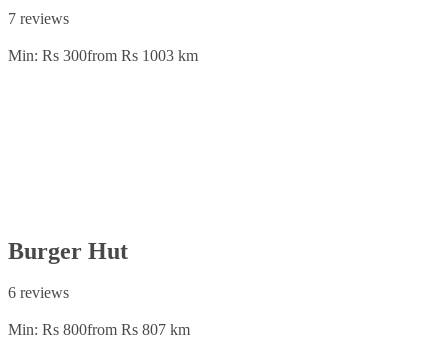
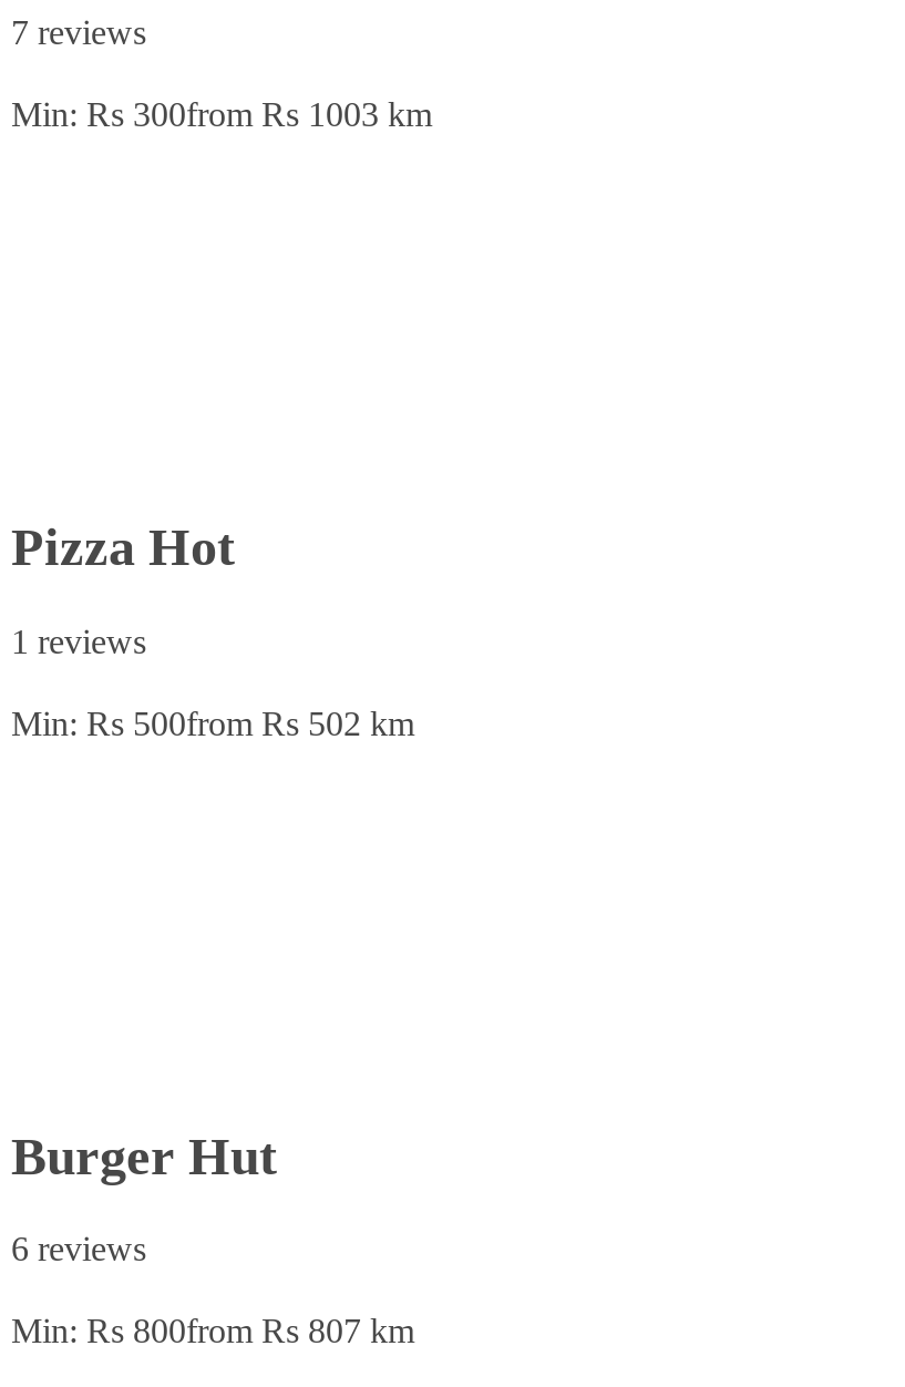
+ Pizza Hot
+ 1 reviews
+ Min: Rs 500from Rs 502 km
